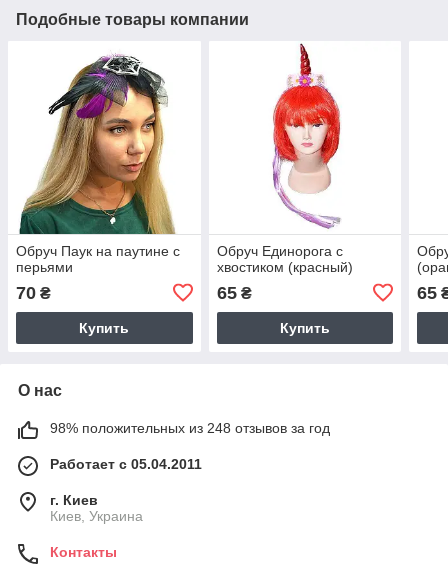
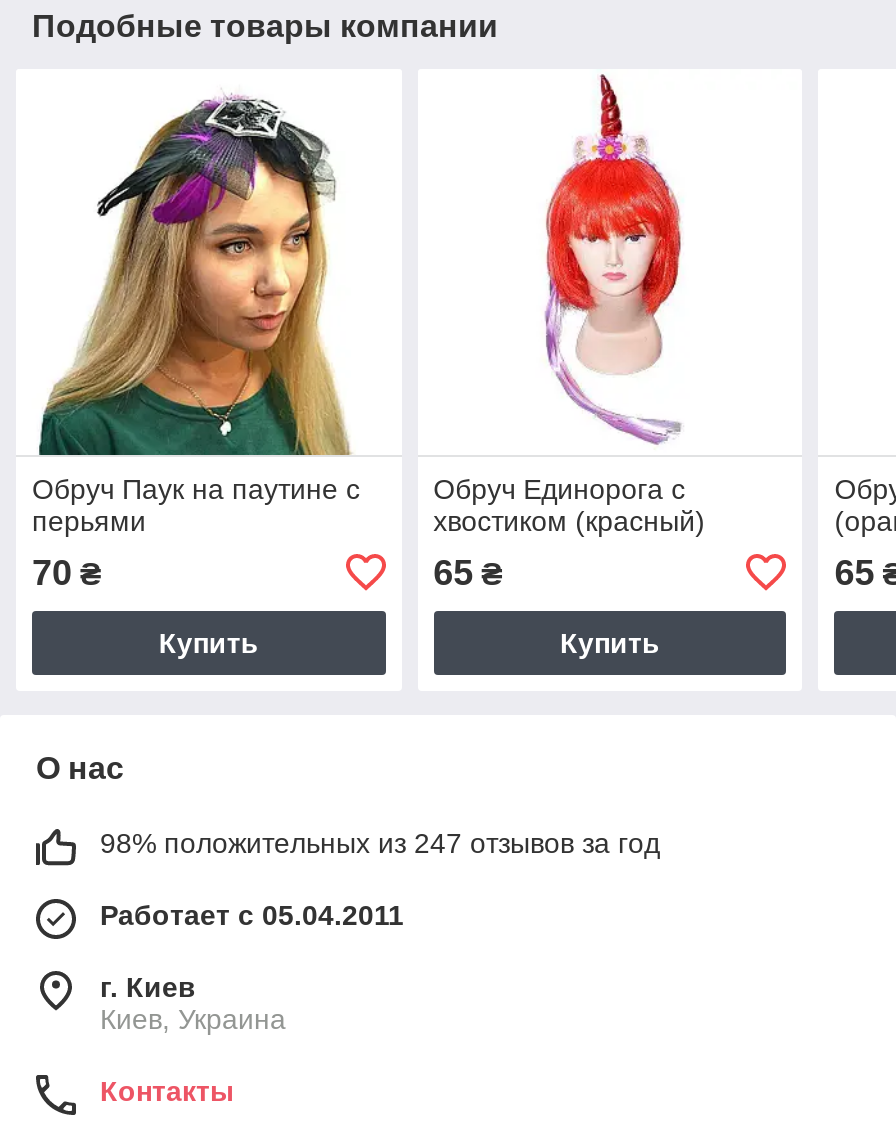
- 98% положительных из 248 отзывов за год
+ 98% положительных из 247 отзывов за год
